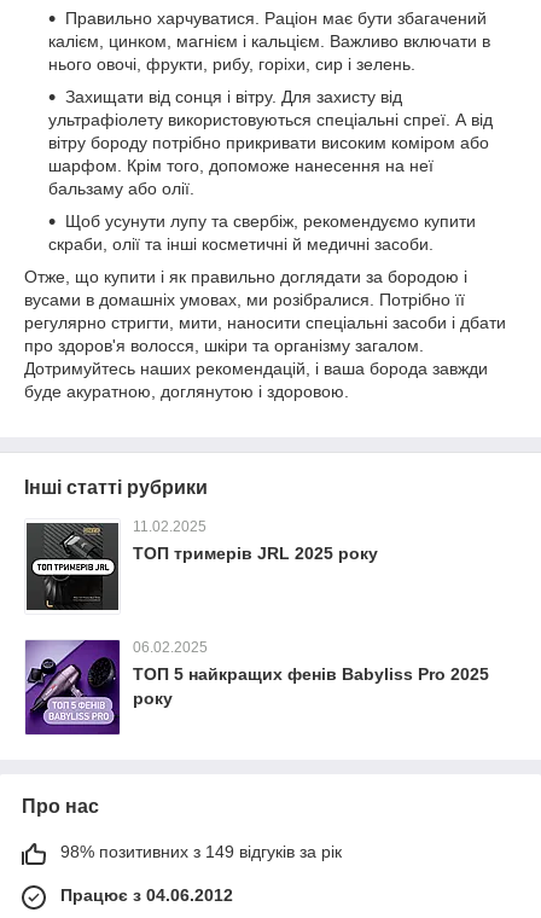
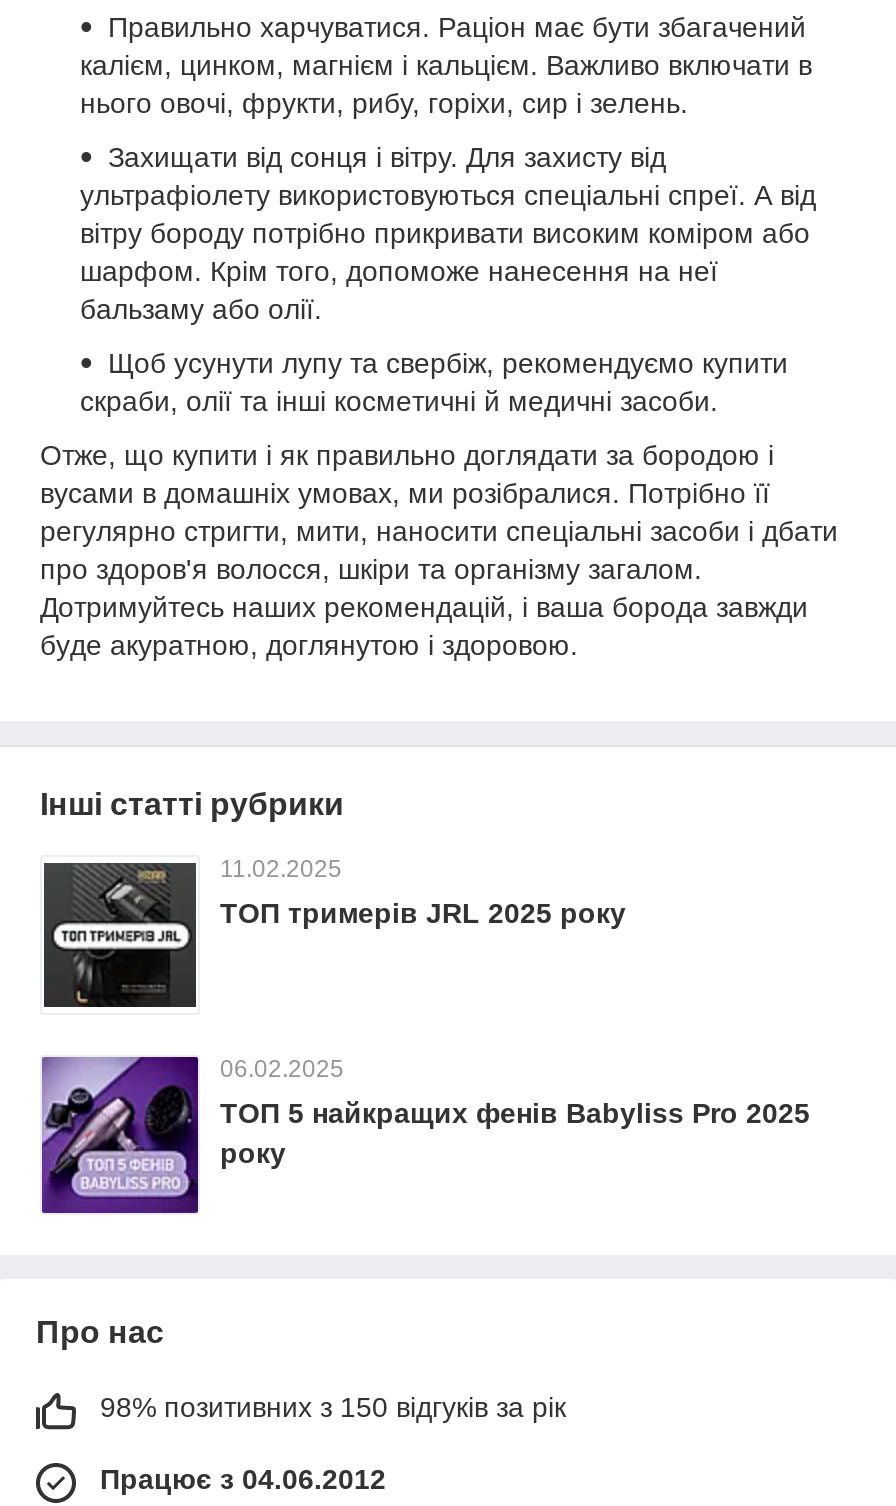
- 98% позитивних з 149 відгуків за рік
+ 98% позитивних з 150 відгуків за рік
